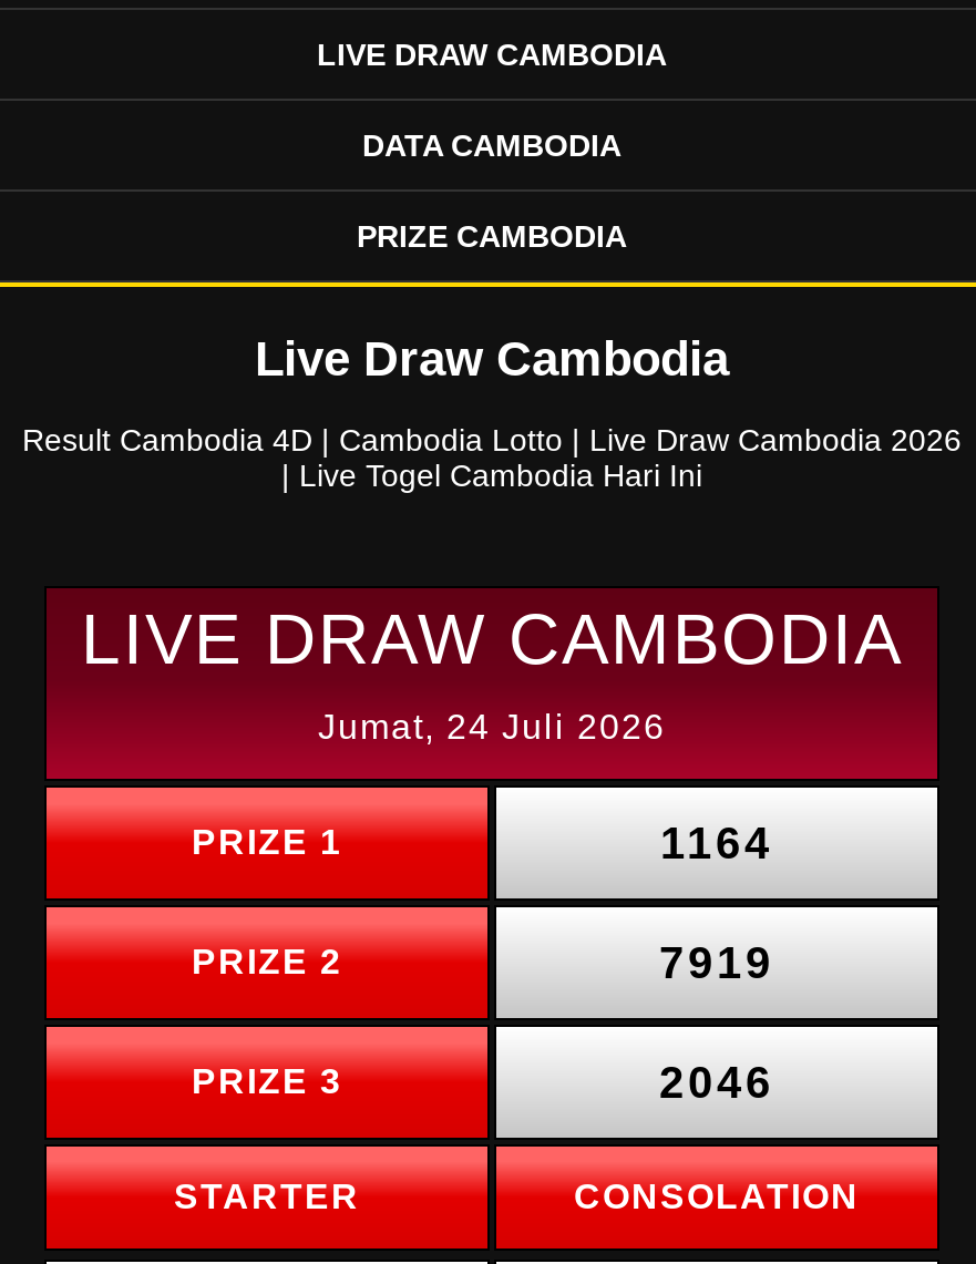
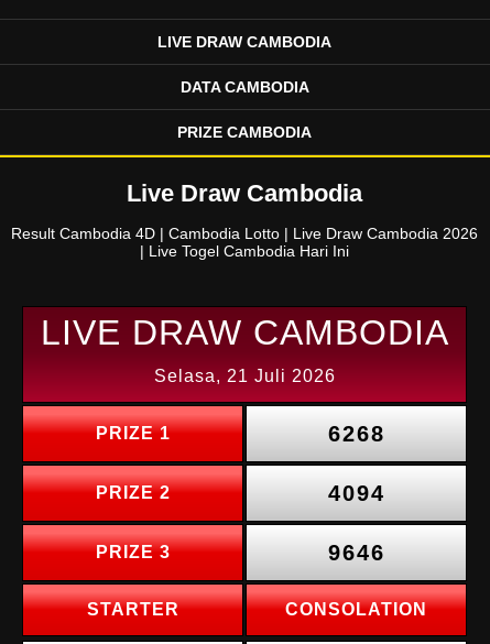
- Jumat, 24 Juli 2026
+ Selasa, 21 Juli 2026

- 1164
+ 6268

- 7919
+ 4094

- 2046
+ 9646
